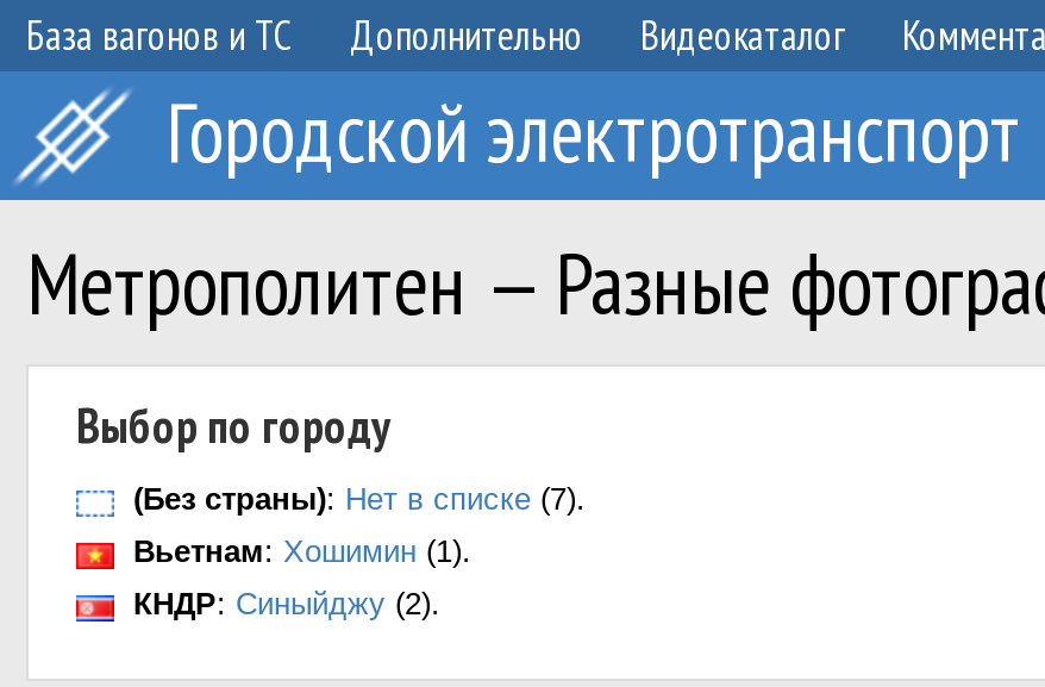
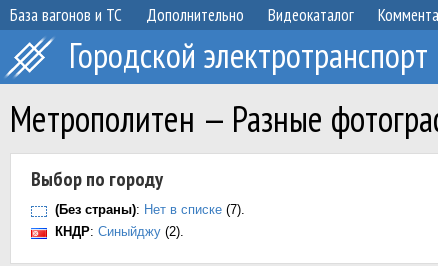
- Вьетнам: Хошимин (1).
